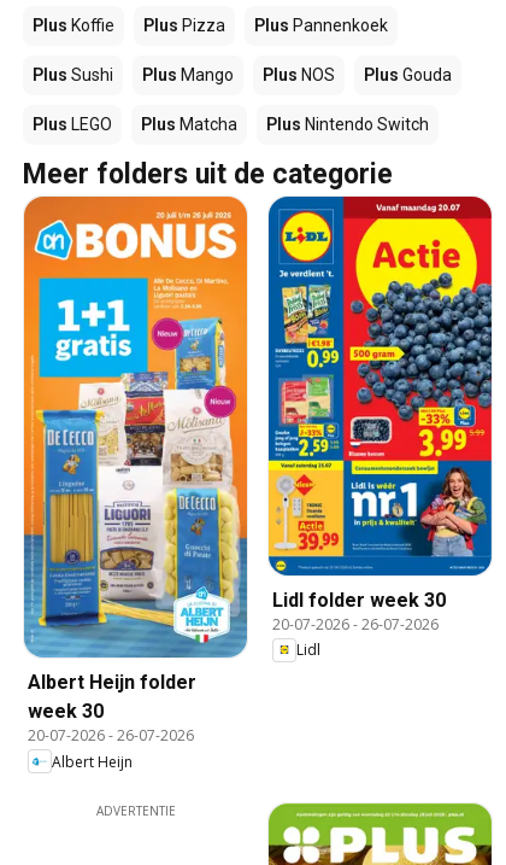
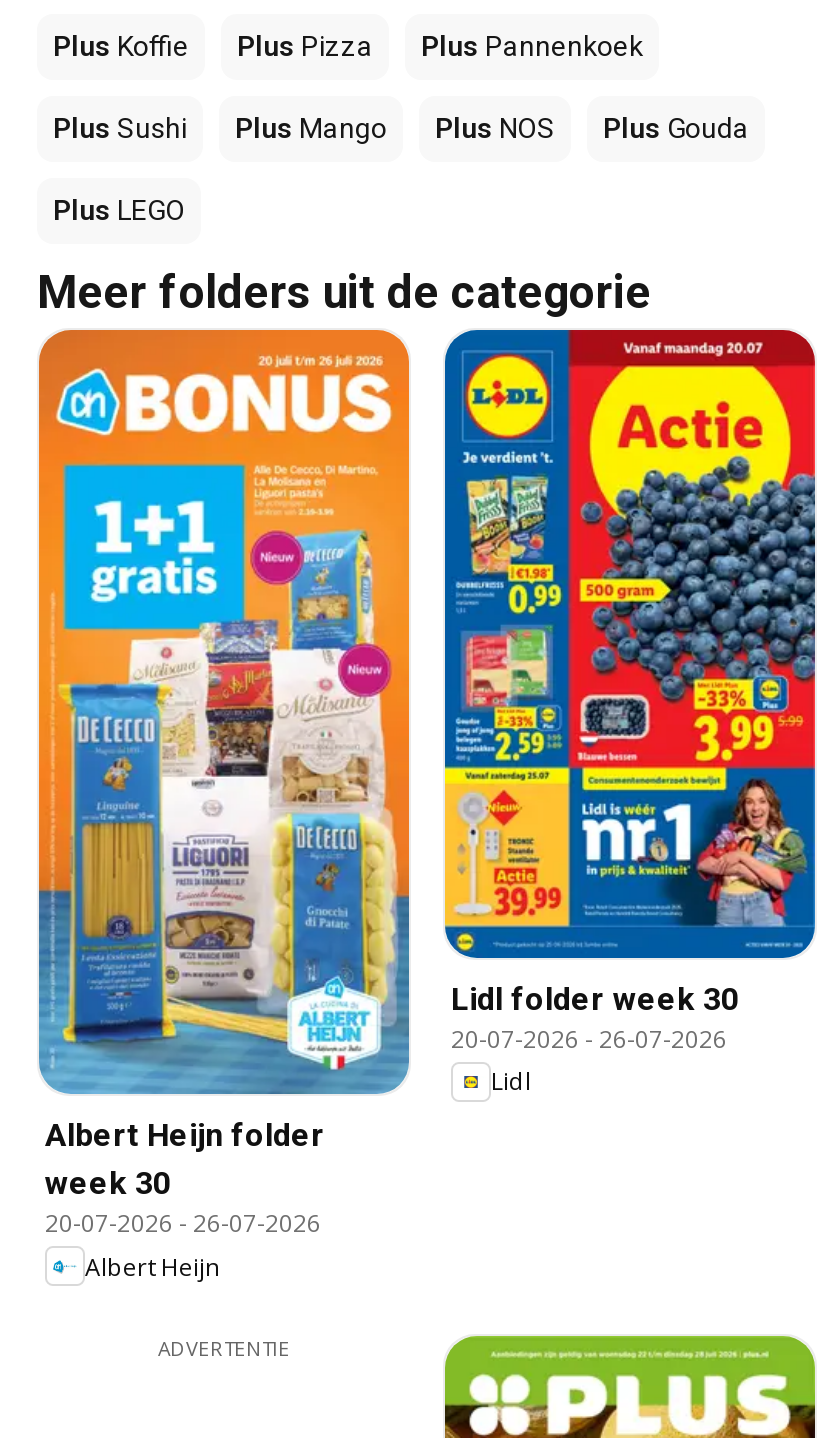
- Plus Matcha
- Plus Nintendo Switch
